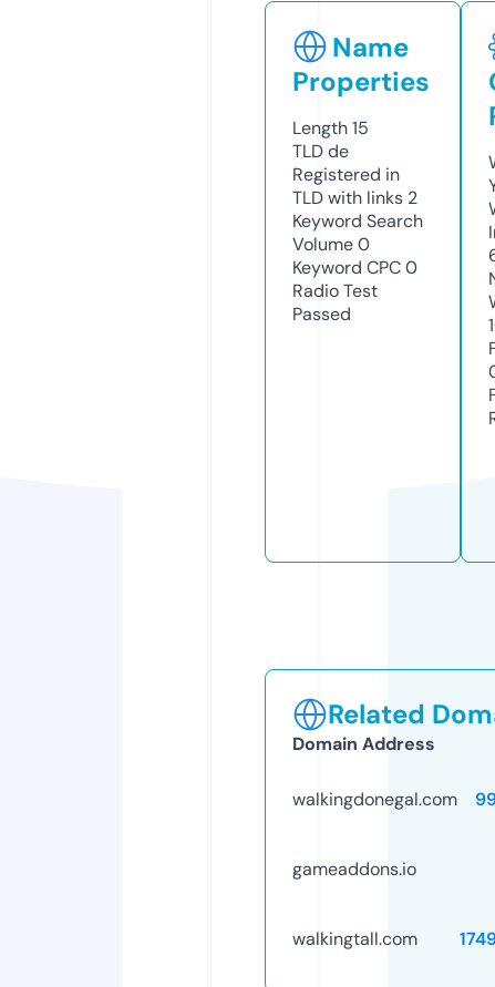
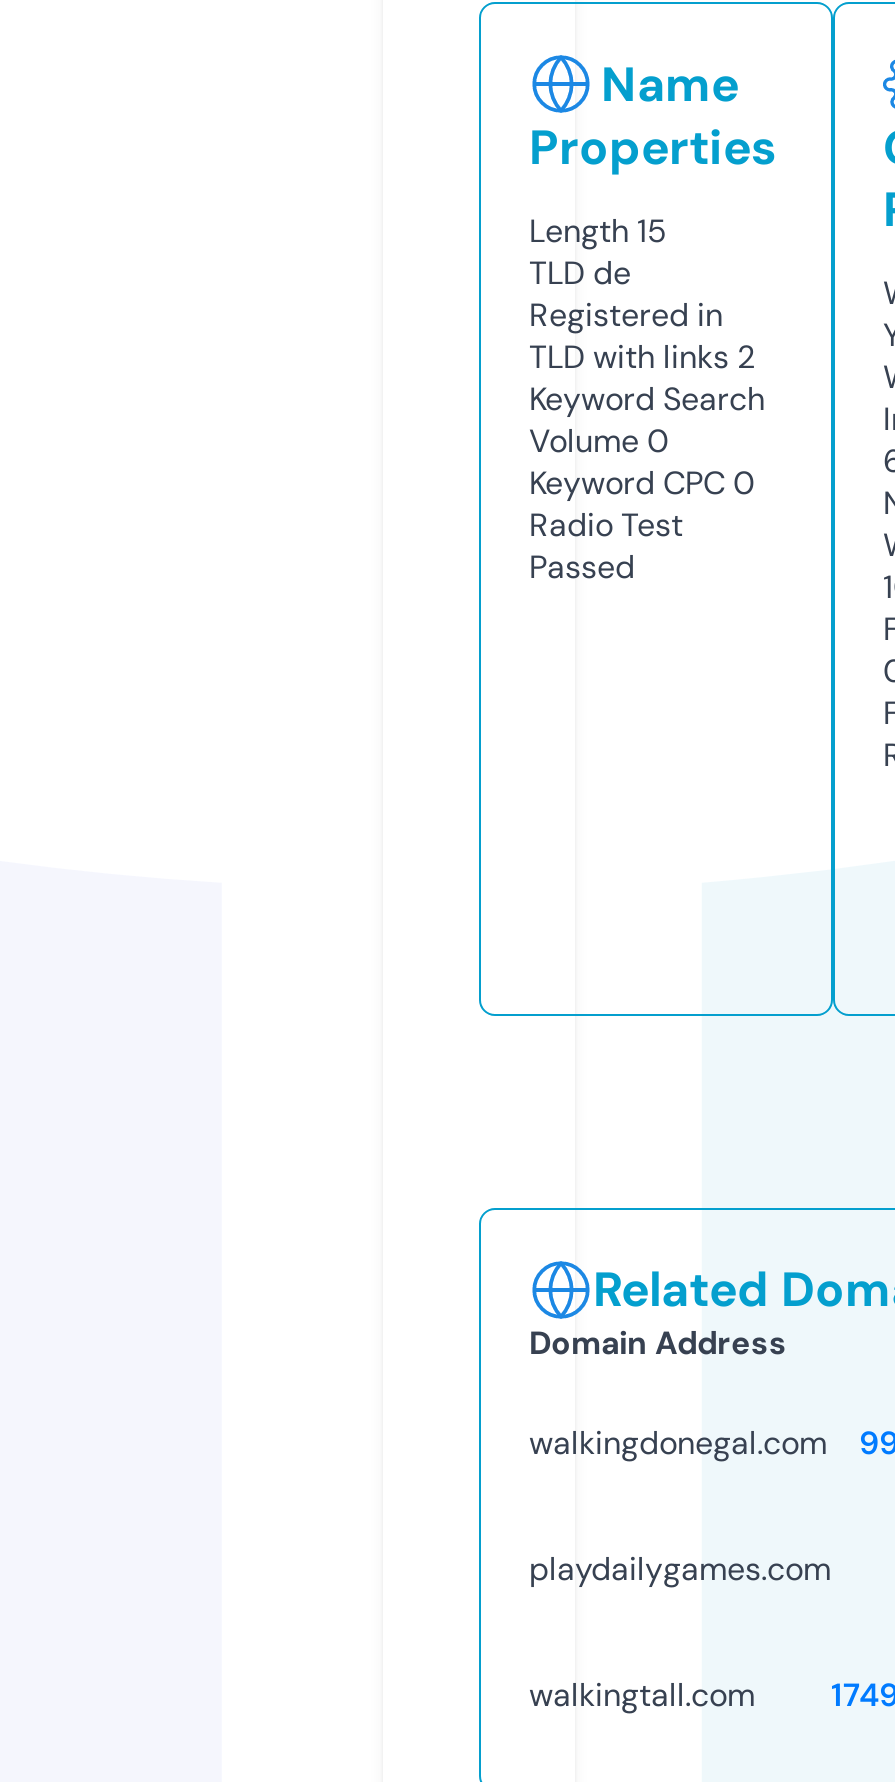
- gameaddons.io
+ playdailygames.com
